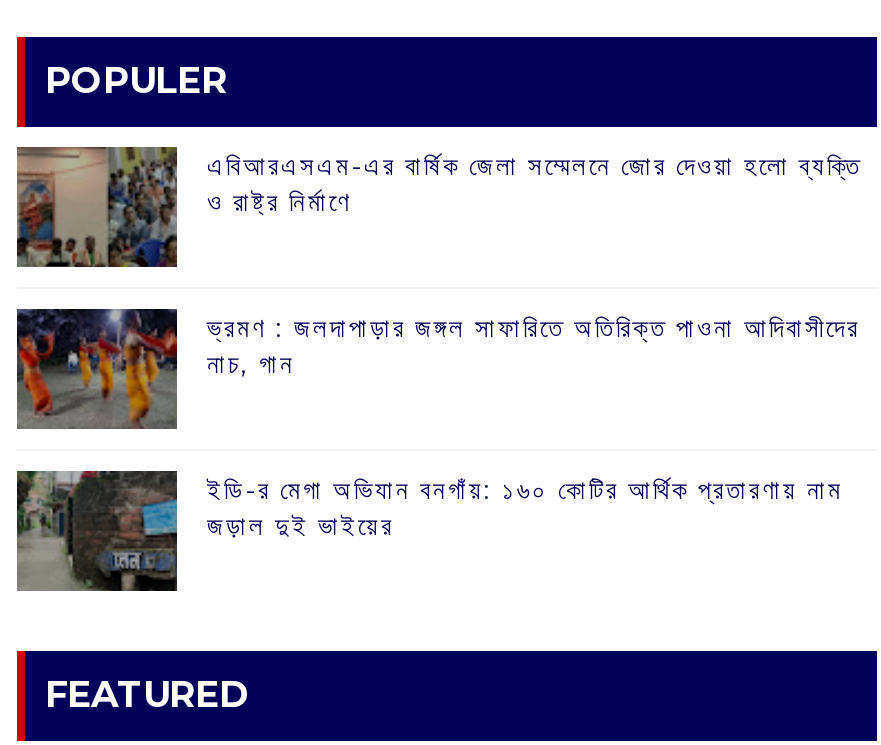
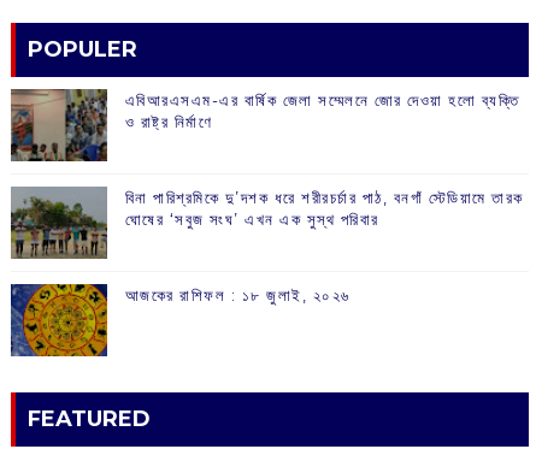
- [image]
- ‌ভ্রমণ : জলদাপাড়ার জঙ্গল সাফারিতে অতিরিক্ত পাওনা আদিবাসীদের
- নাচ, গান
+ [image]
+ বিনা পারিশ্রমিকে দু’দশক ধরে শরীরচর্চার পাঠ, বনগাঁ স্টেডিয়ামে তারক
+ ঘোষের ‘সবুজ সংঘ’ এখন এক সুস্থ পরিবার

- [image]
- ইডি-র মেগা অভিযান বনগাঁয়: ১৬০ কোটির আর্থিক প্রতারণায় নাম
- জড়াল দুই ভাইয়ের
+ [image]
+ আজকের রাশিফল :‌ ‌‌১৮ জুলাই, ২০২৬
